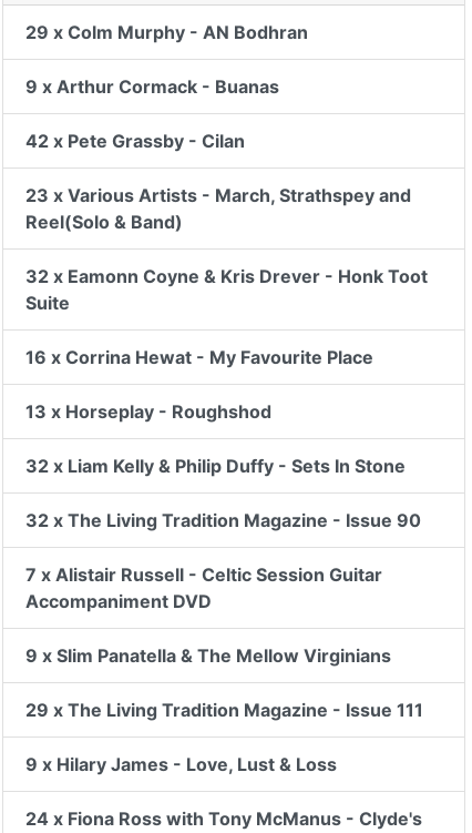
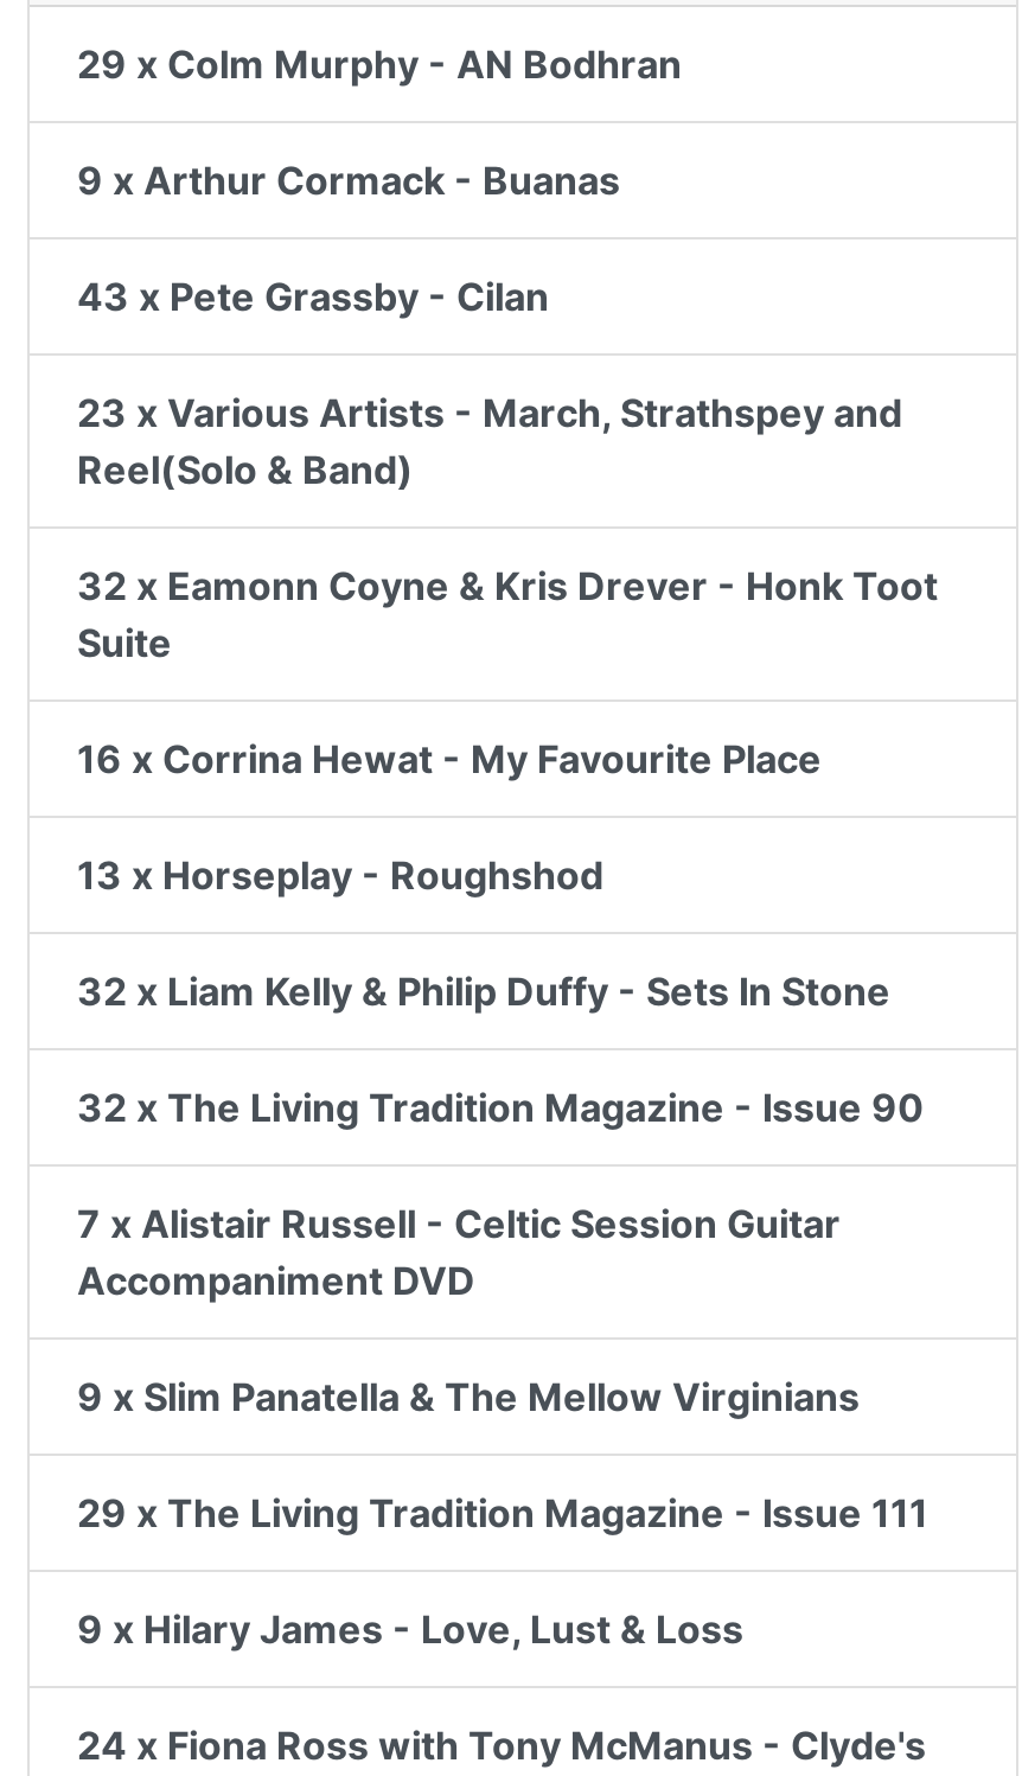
- 42 x Pete Grassby - Cilan
+ 43 x Pete Grassby - Cilan
